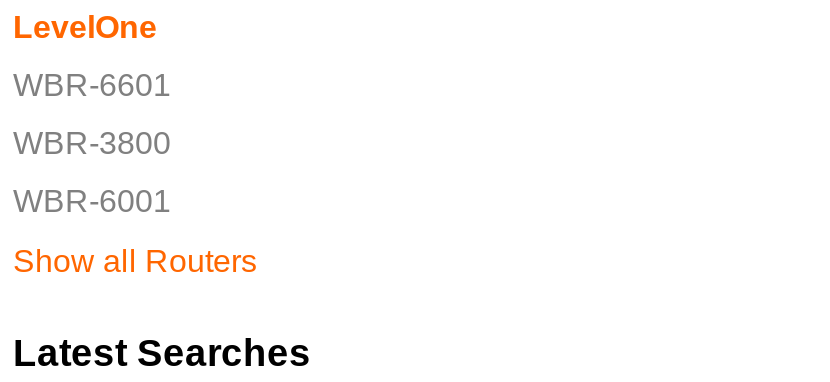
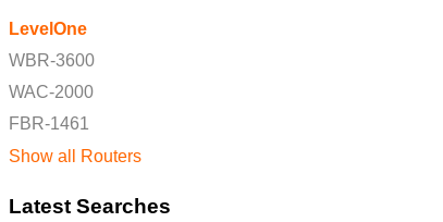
- WBR-6601
+ WBR-3600

- WBR-3800
+ WAC-2000

- WBR-6001
+ FBR-1461
